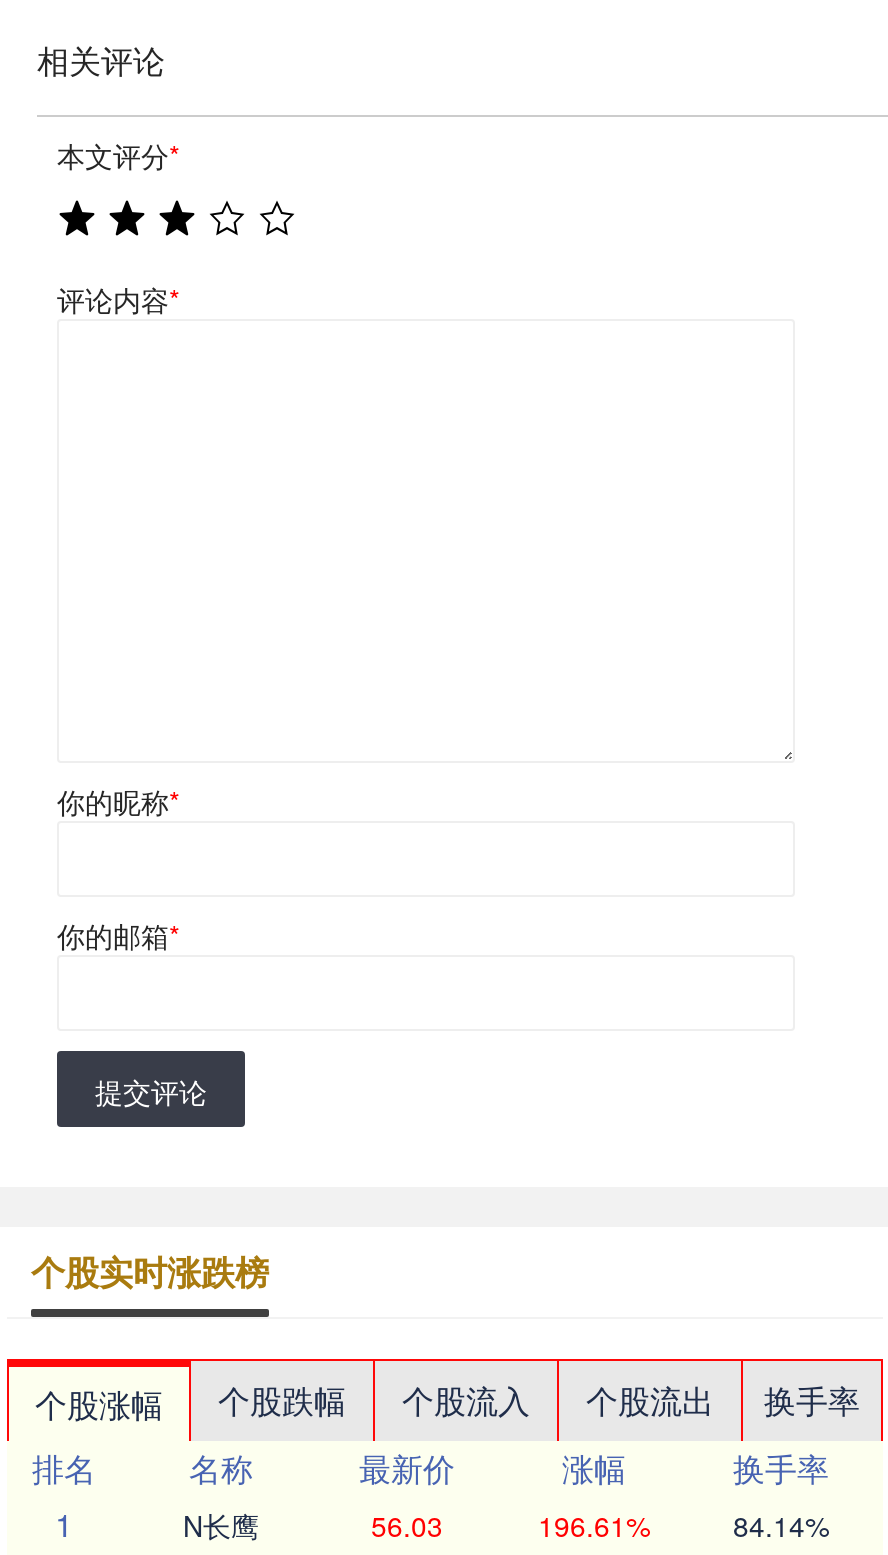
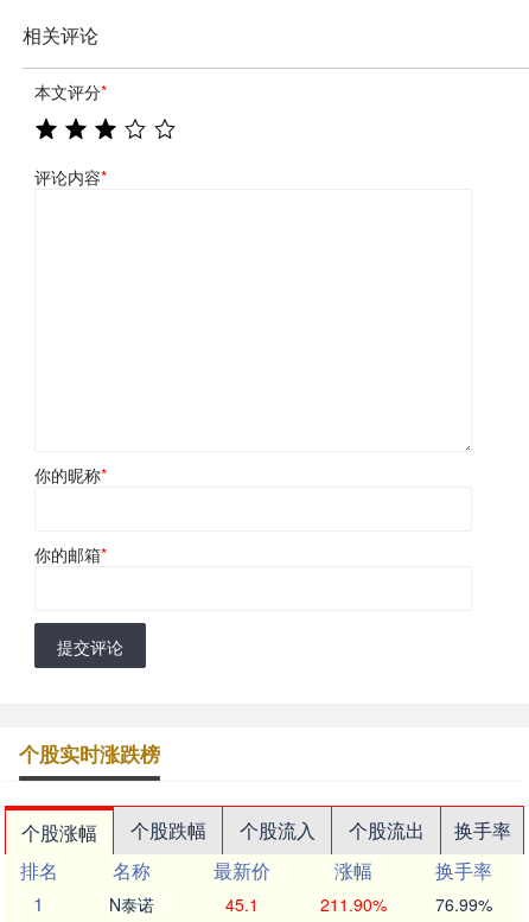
- N长鹰
+ N泰诺

- 56.03
+ 45.1

- 196.61%
+ 211.90%

- 84.14%
+ 76.99%
